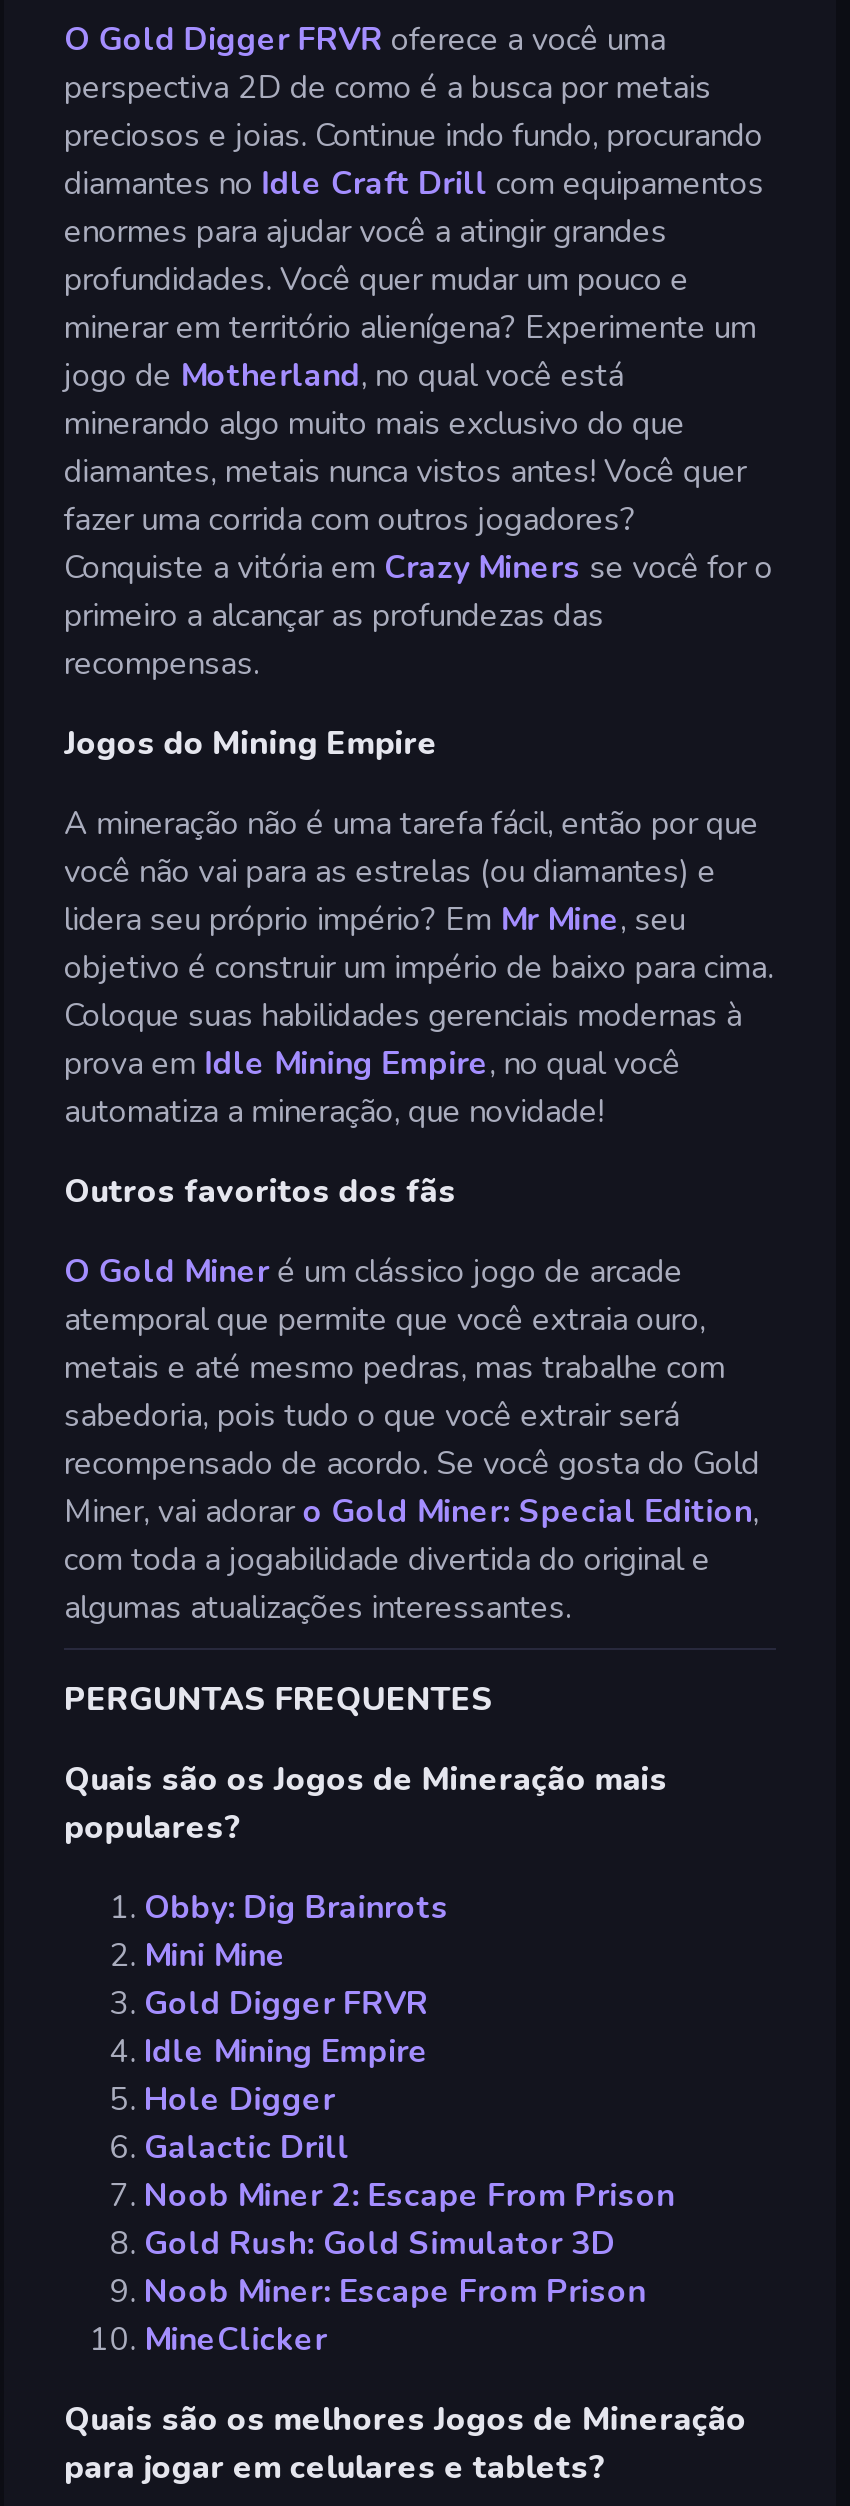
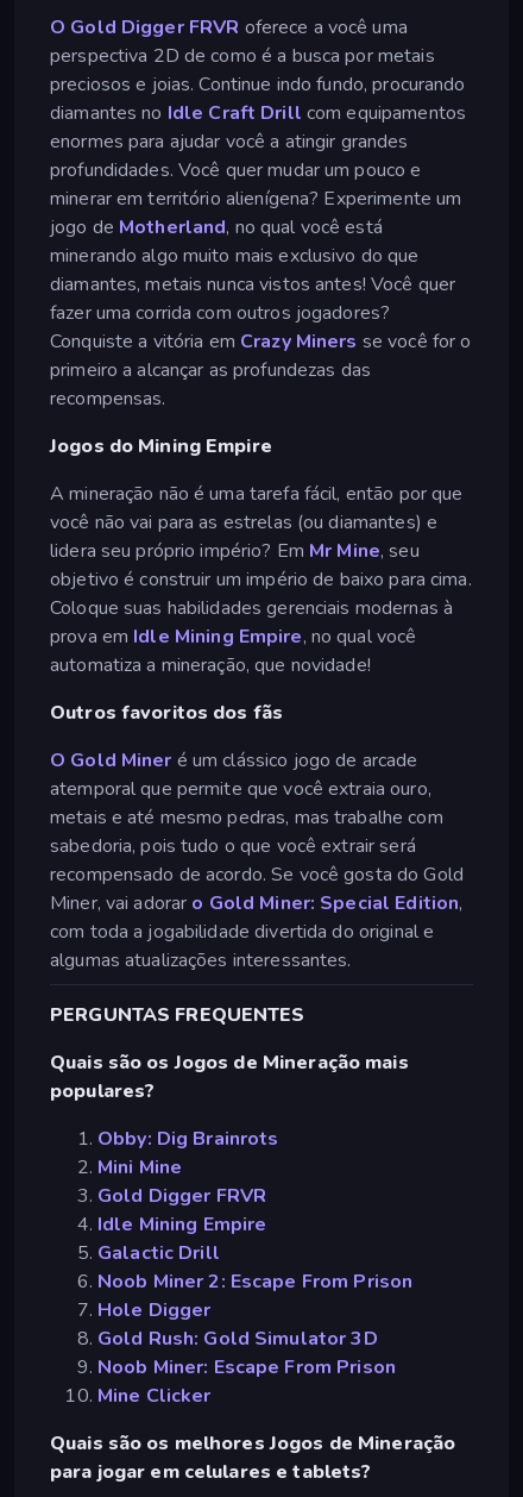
moved down: Hole Digger

moved up: Galactic Drill | Noob Miner 2: Escape From Prison

- MineClicker
+ Mine Clicker
